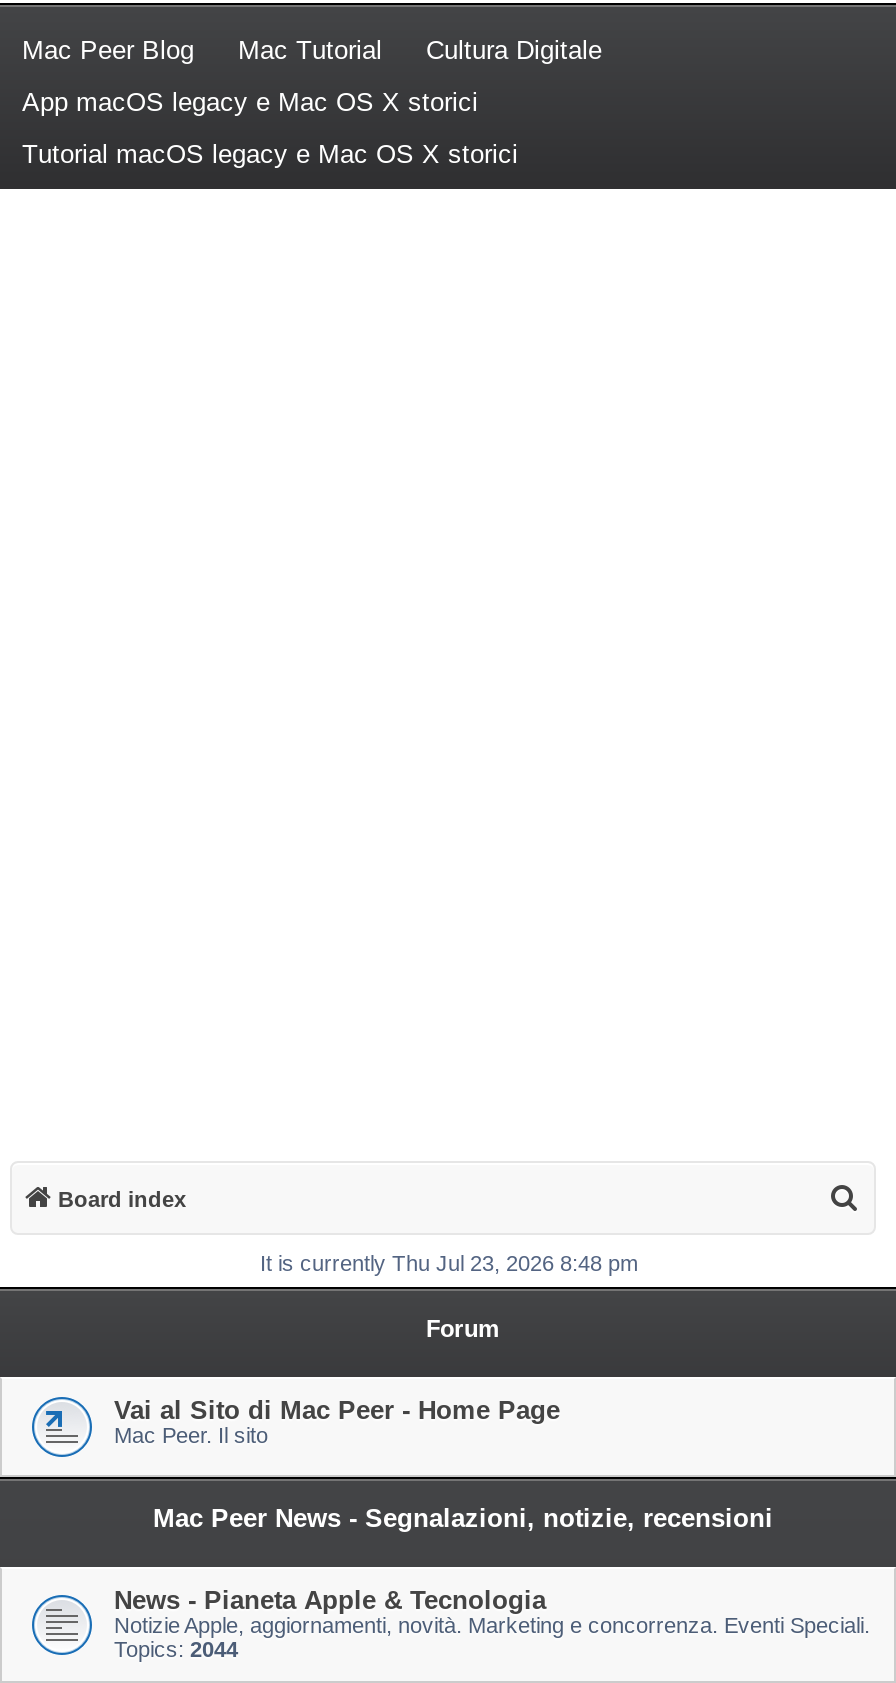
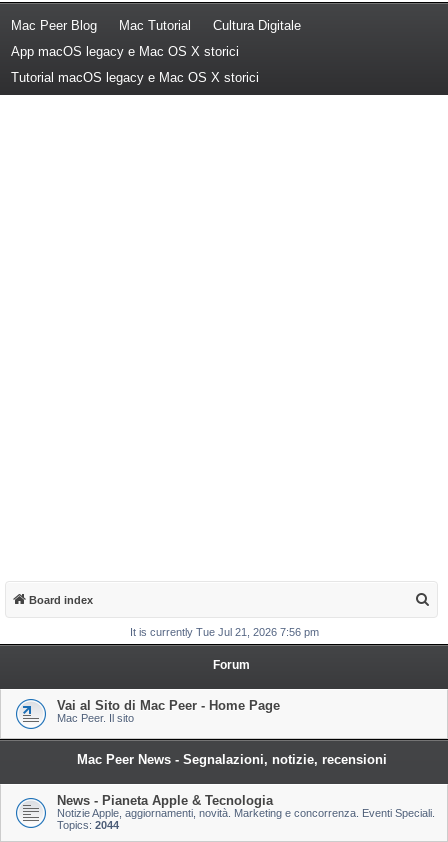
- It is currently Thu Jul 23, 2026 8:48 pm
+ It is currently Tue Jul 21, 2026 7:56 pm
